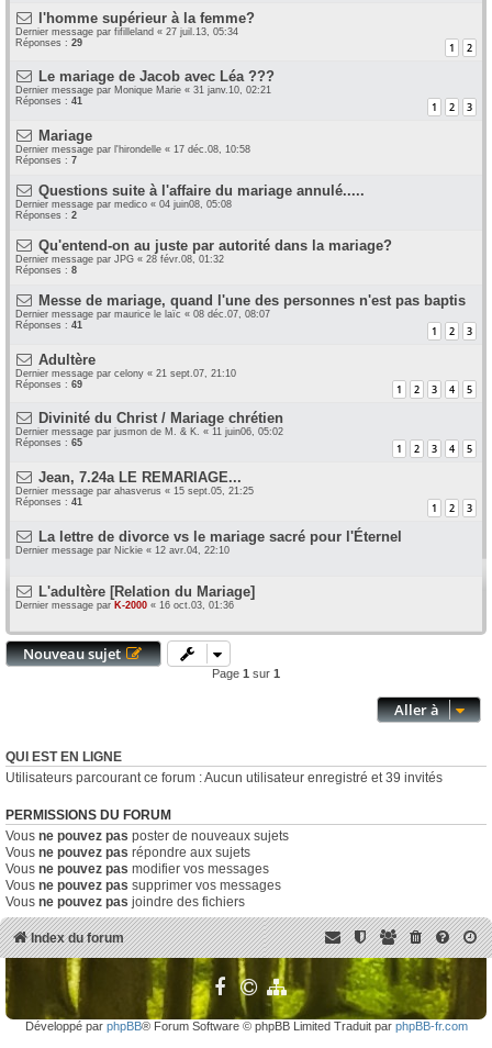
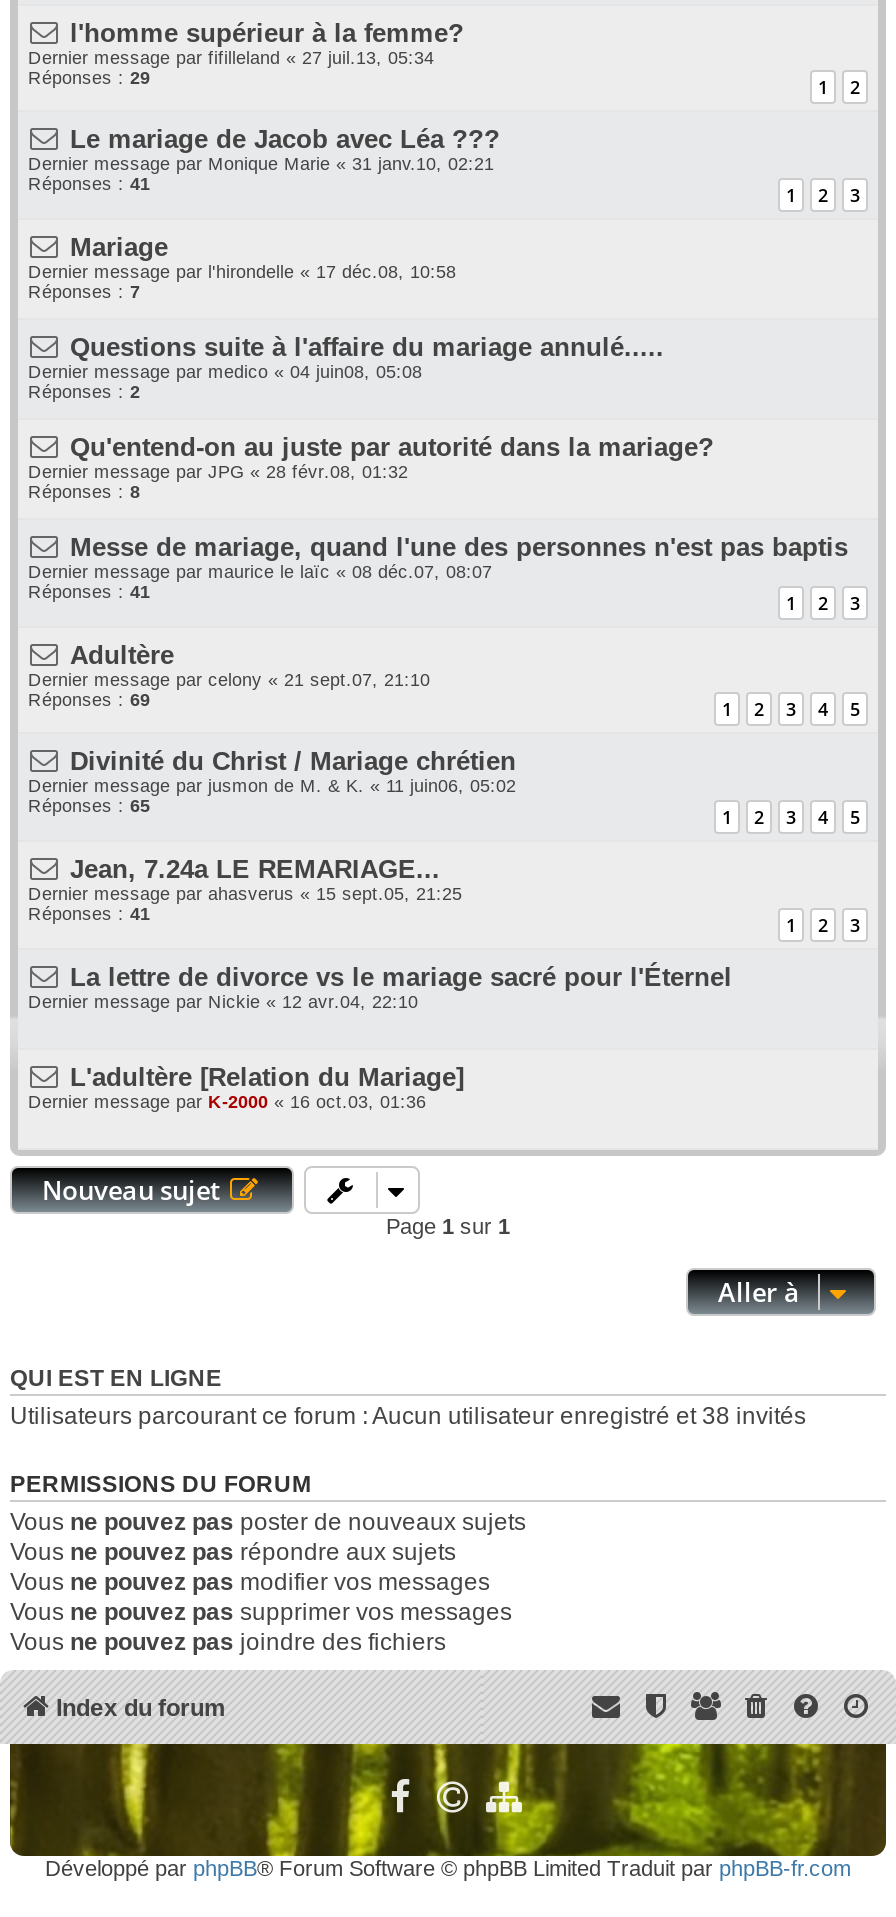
- Utilisateurs parcourant ce forum : Aucun utilisateur enregistré et 39 invités
+ Utilisateurs parcourant ce forum : Aucun utilisateur enregistré et 38 invités
